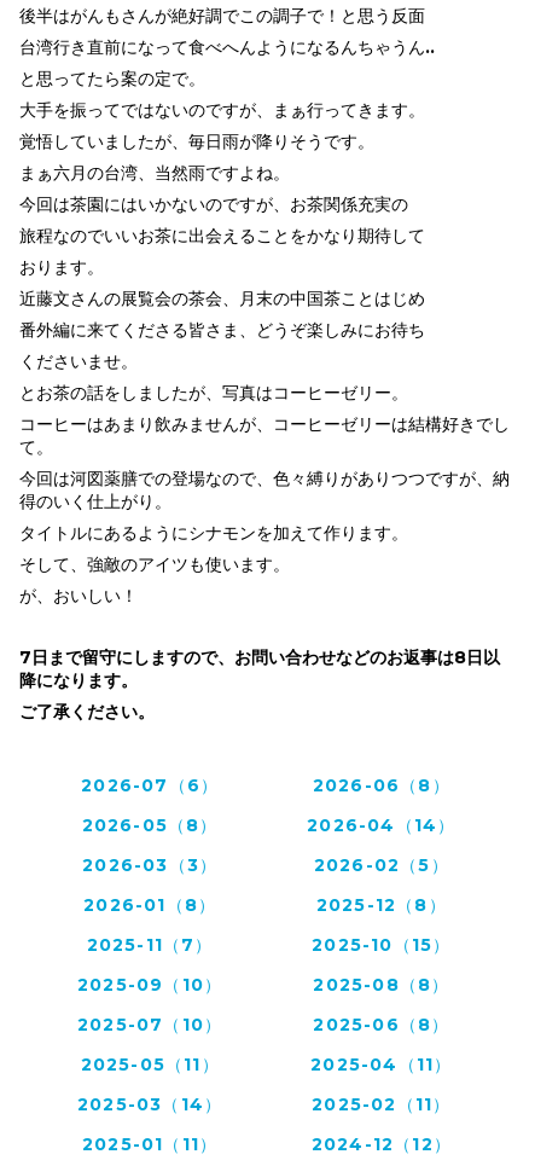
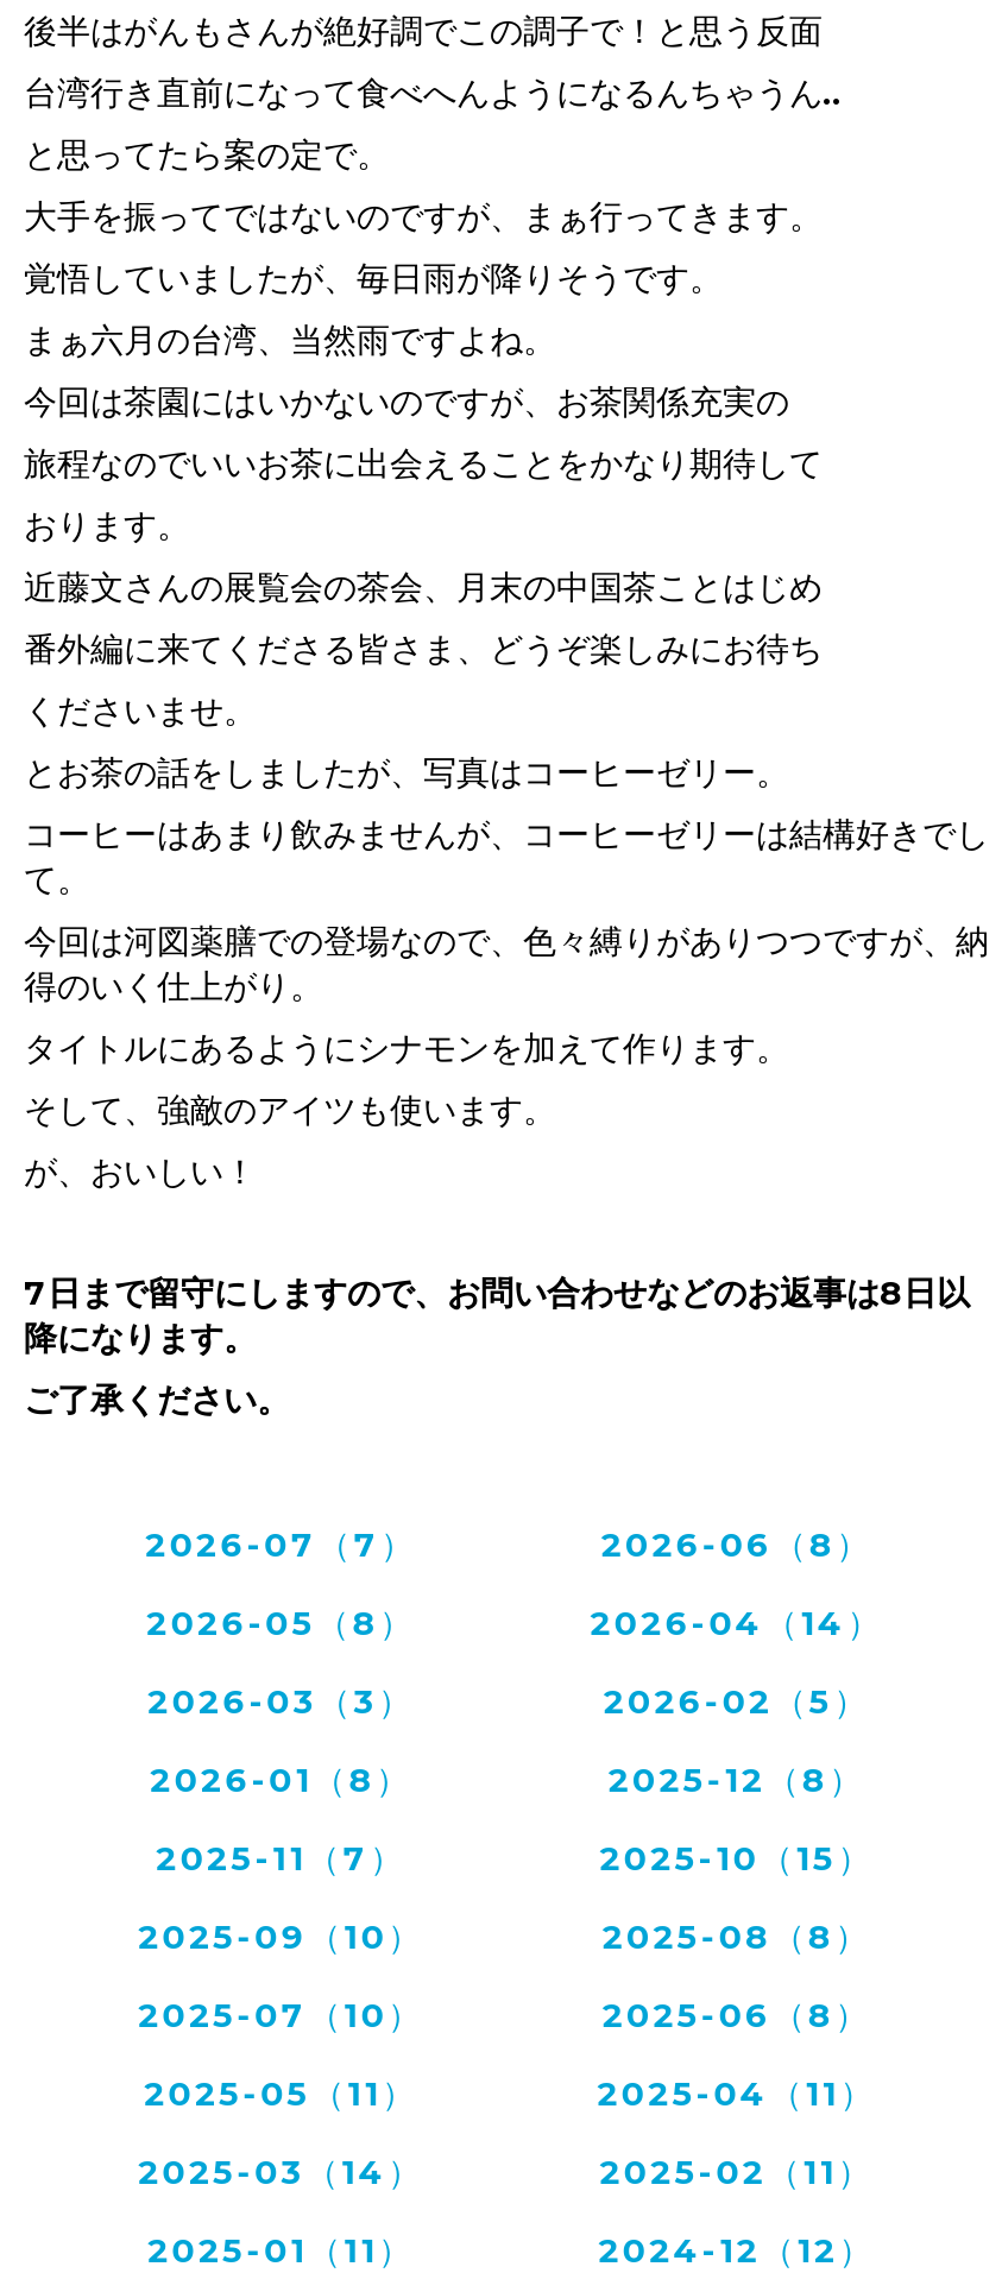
- 2026-07（6）
+ 2026-07（7）
